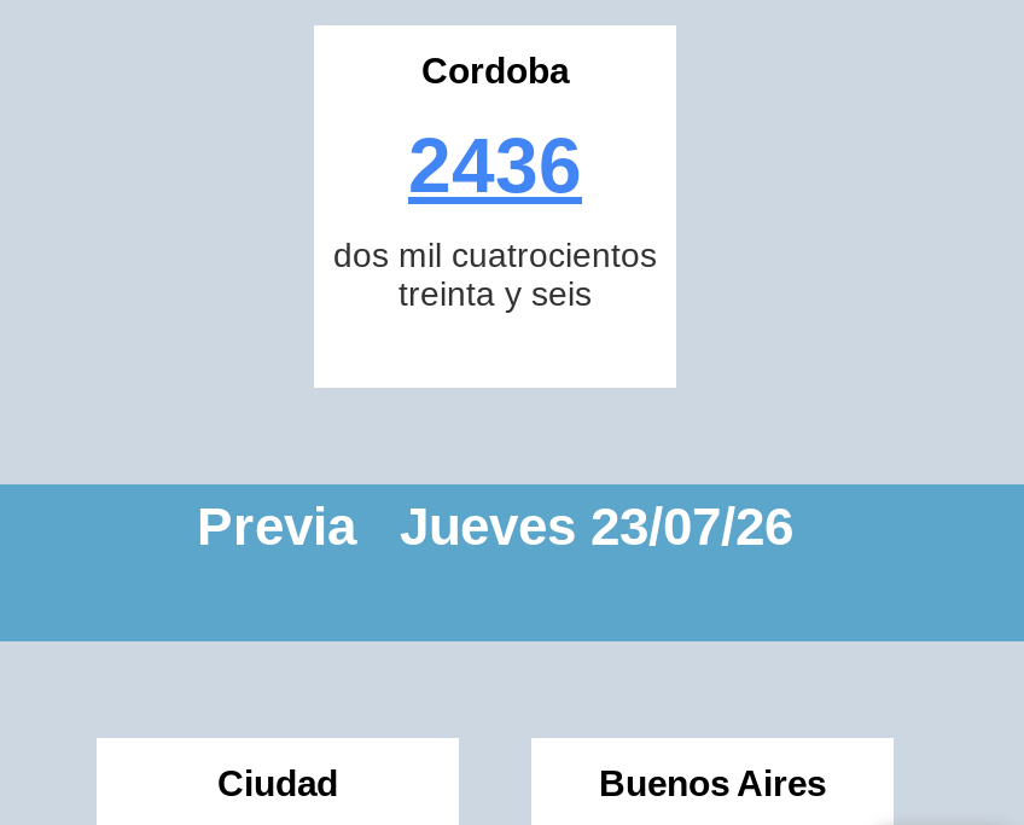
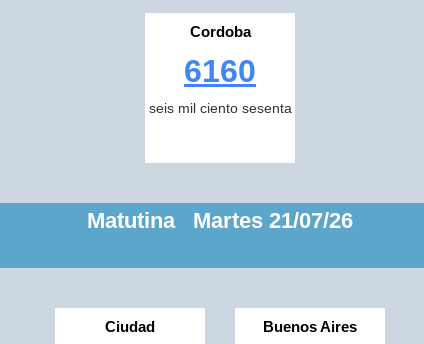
- 2436
- dos mil cuatrocientos
- treinta y seis
+ 6160
+ seis mil ciento sesenta

- Previa Jueves 23/07/26
+ Matutina Martes 21/07/26
